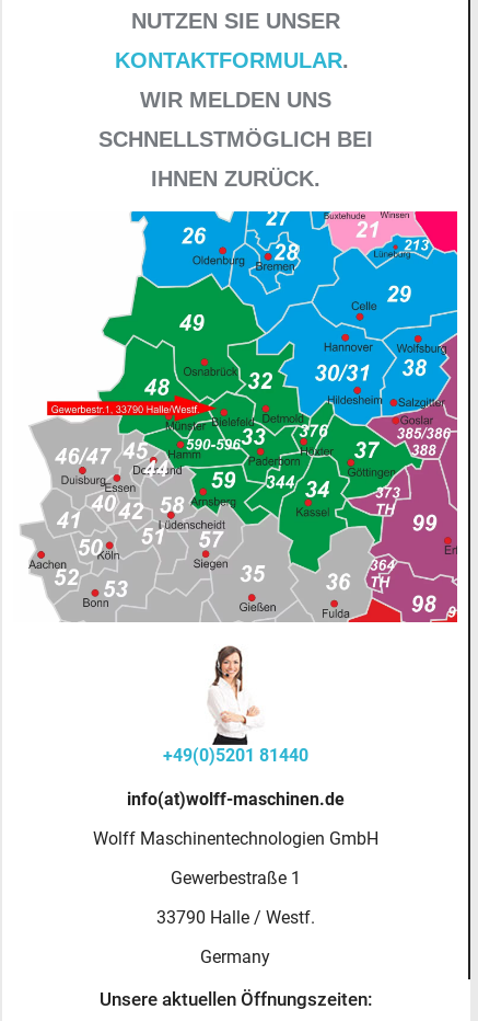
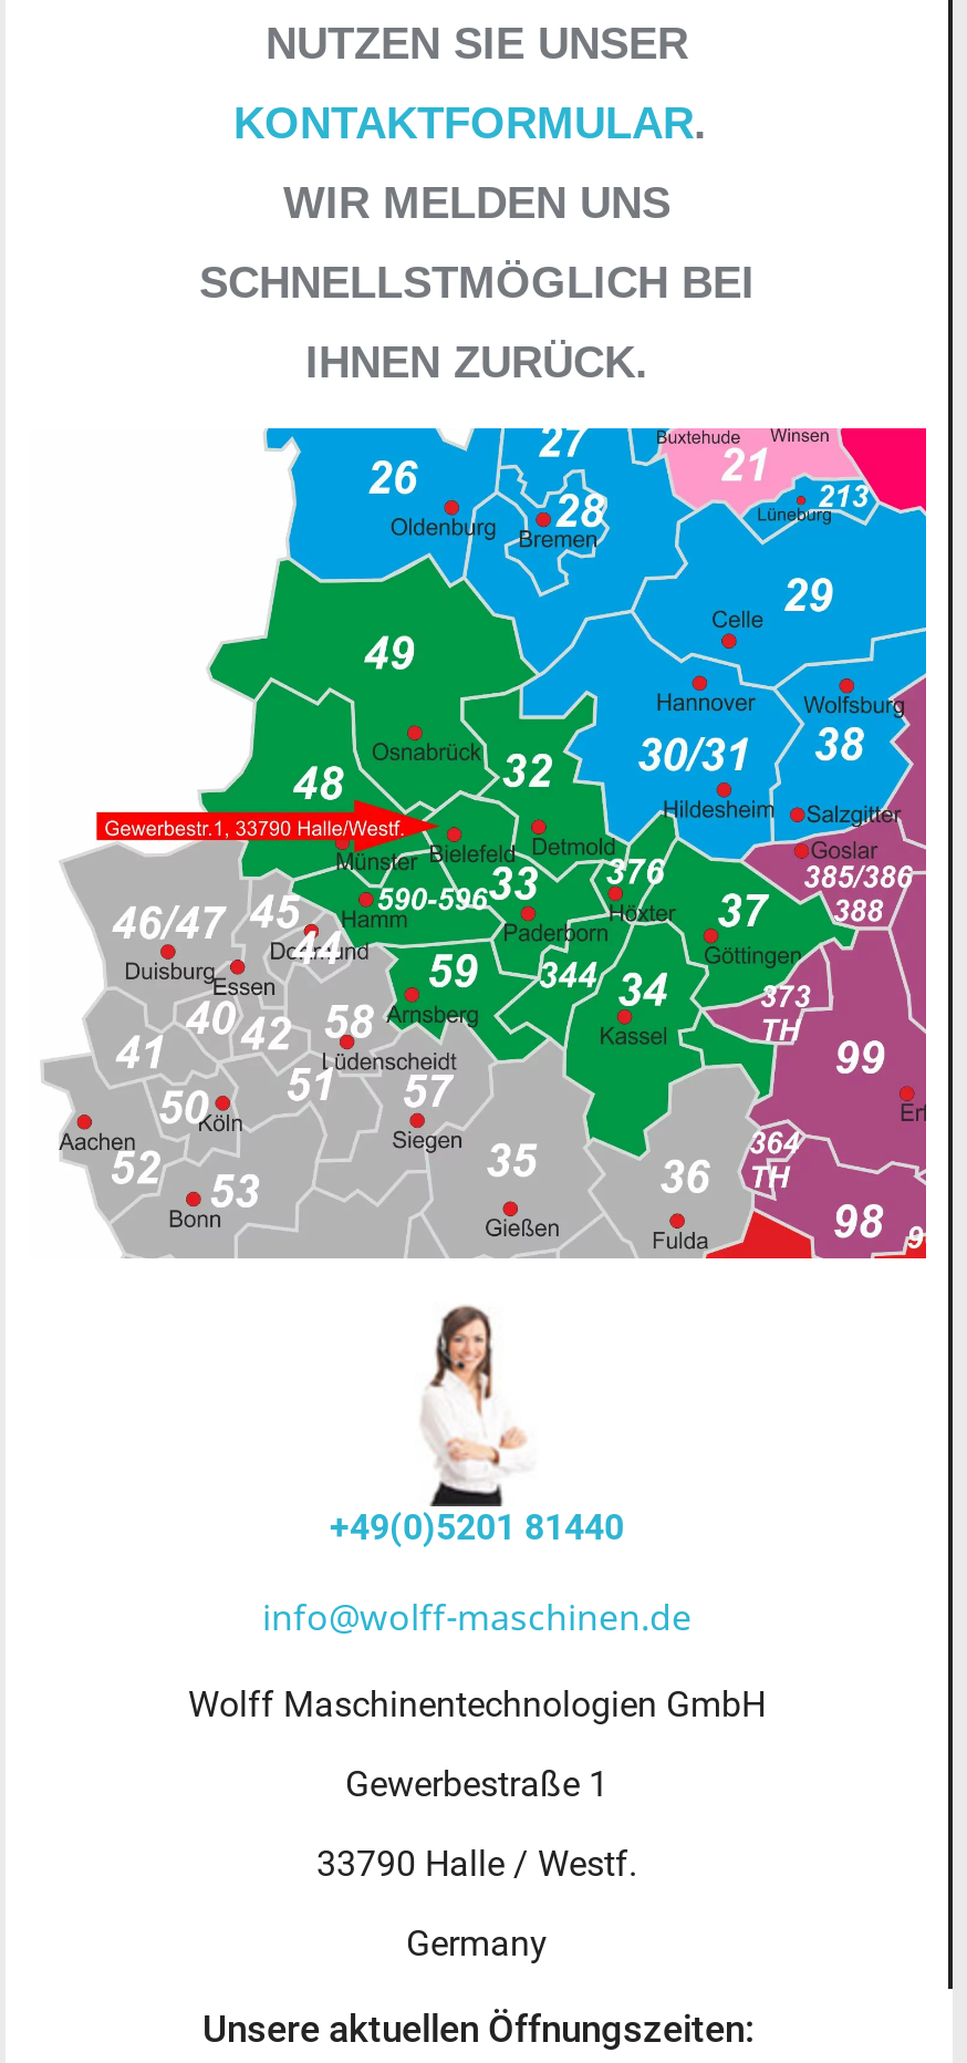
- info(at)wolff-maschinen.de
+ info@wolff-maschinen.de
